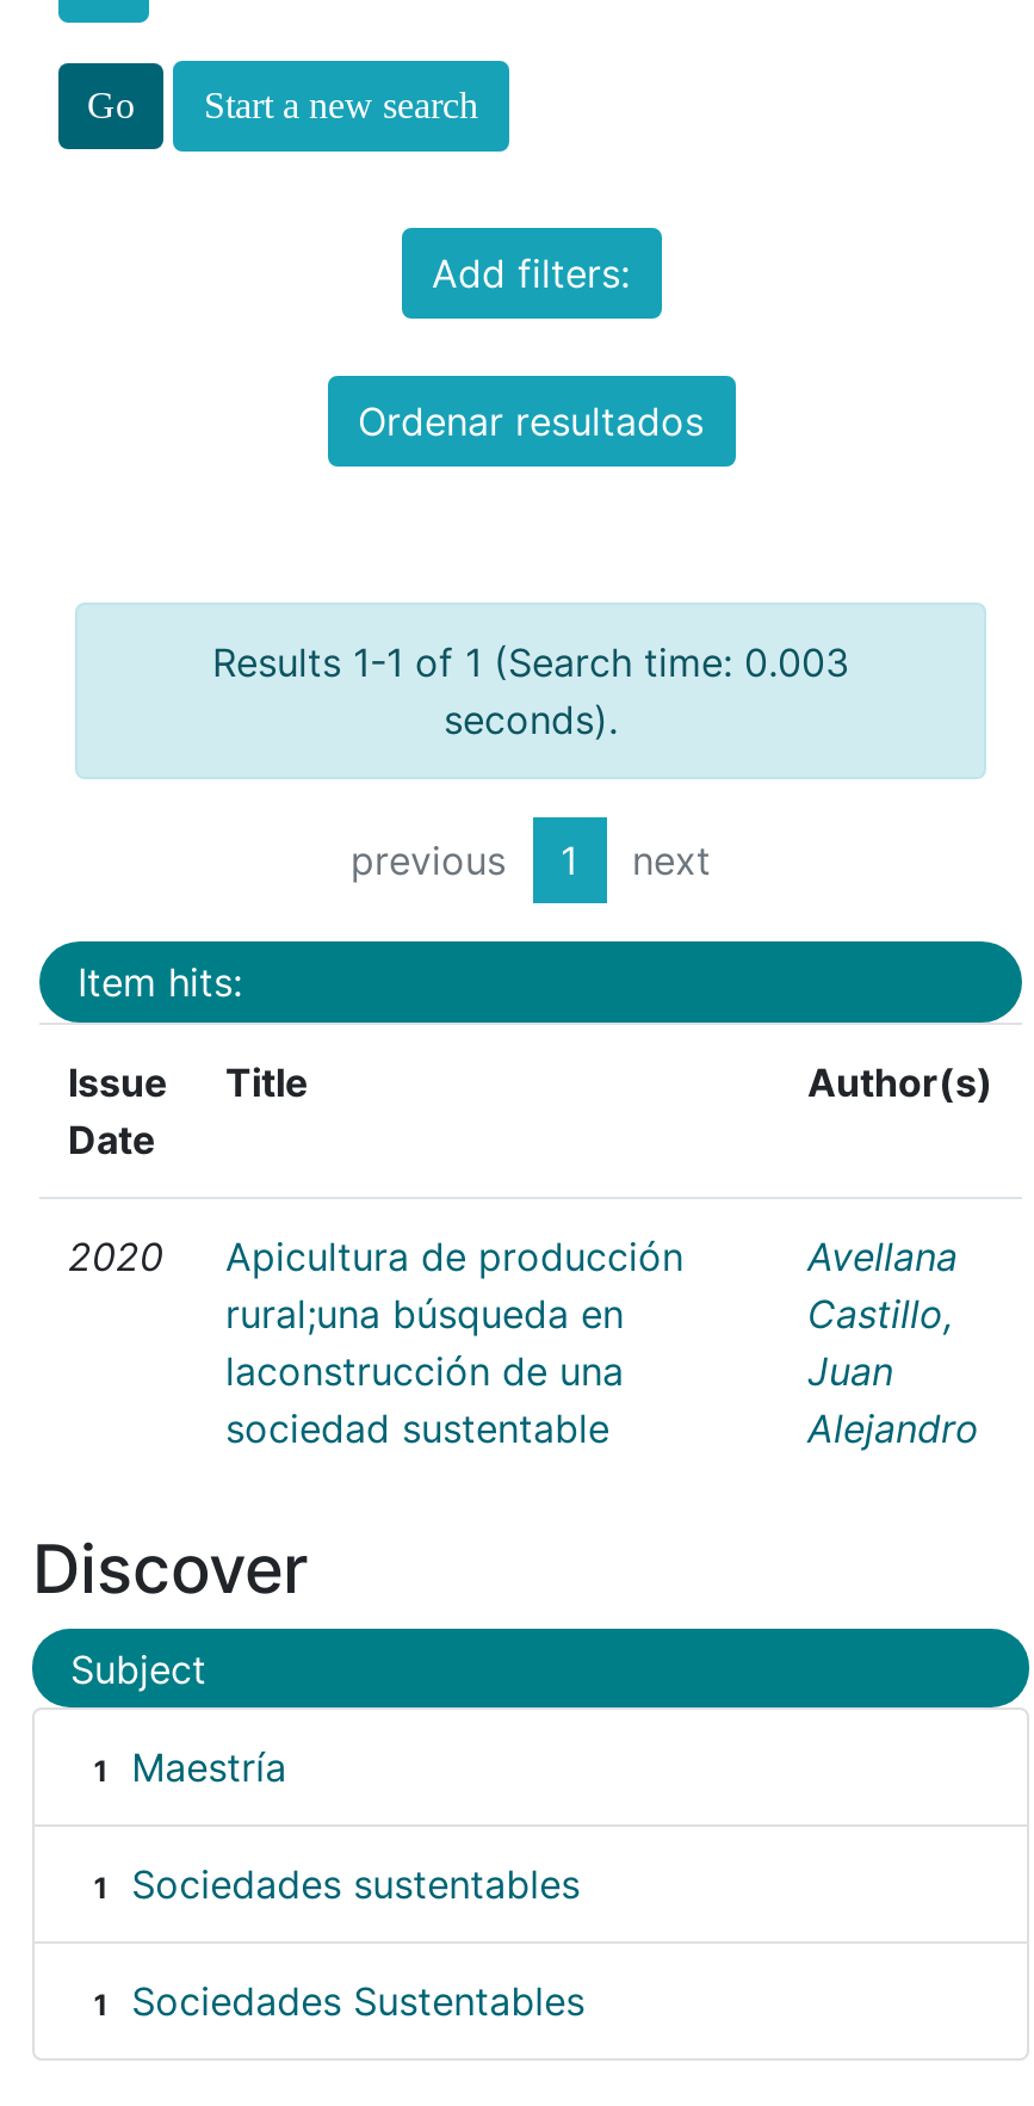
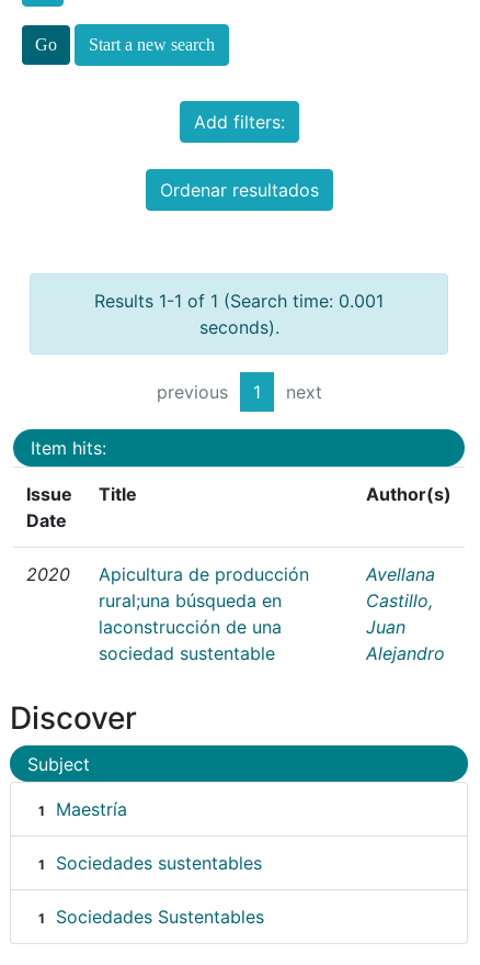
- Results 1-1 of 1 (Search time: 0.003
+ Results 1-1 of 1 (Search time: 0.001
